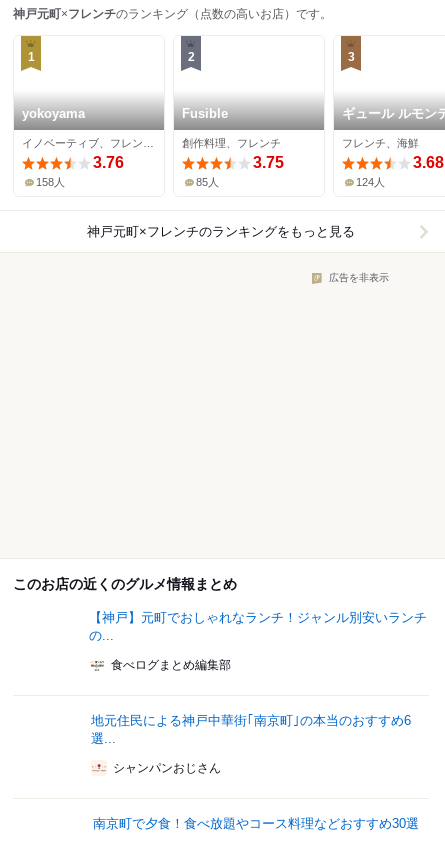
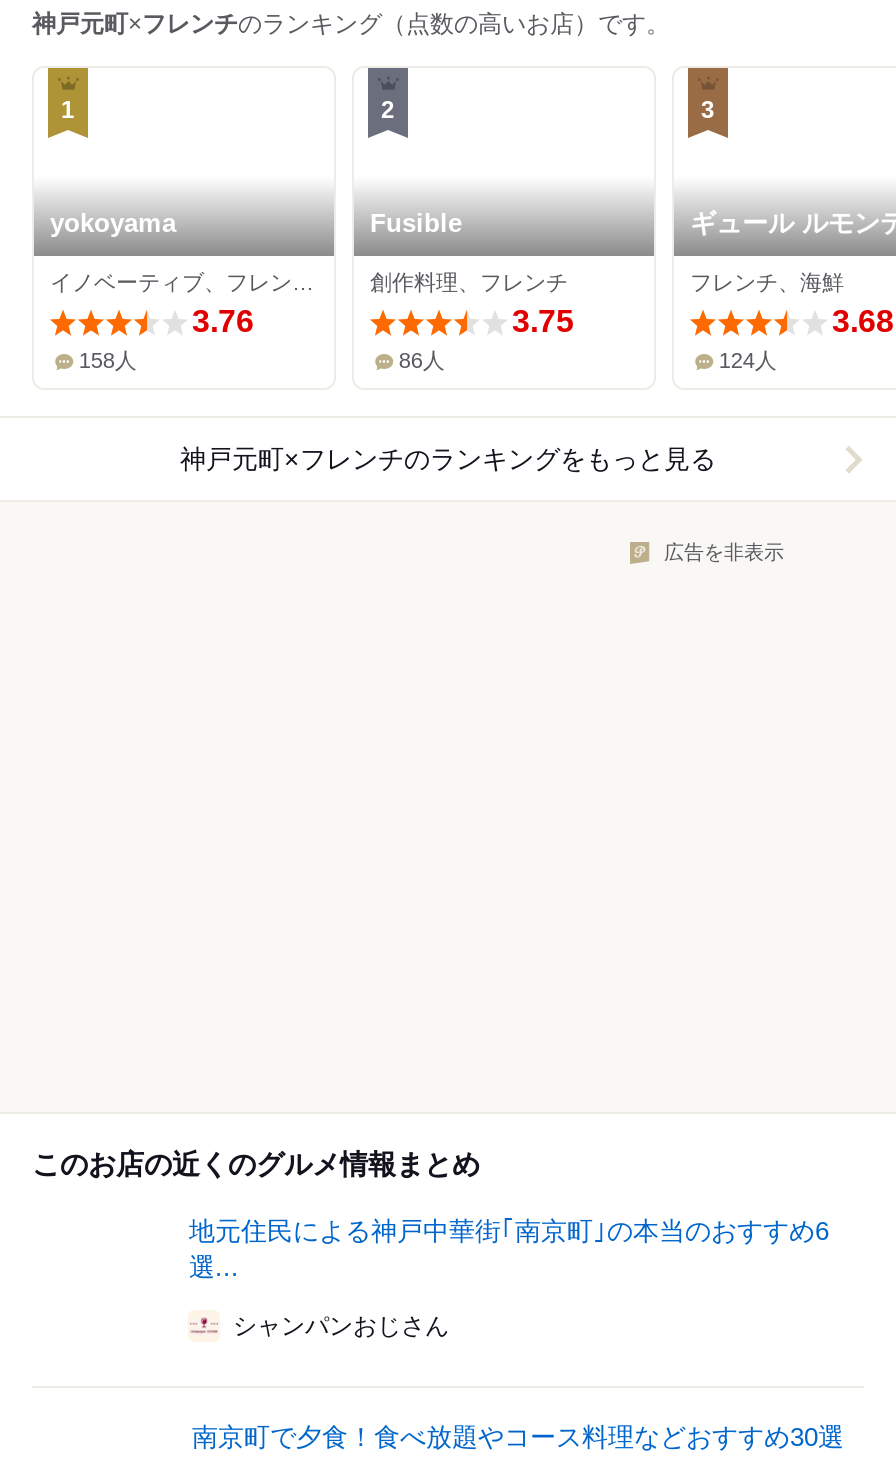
- 85人
+ 86人

- 【神戸】元町でおしゃれなランチ！ジャンル別安いランチ
- の...
- 食べログまとめ編集部
